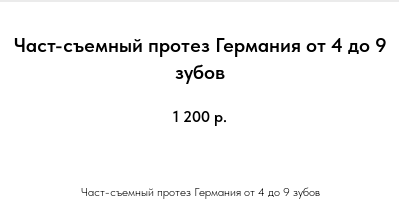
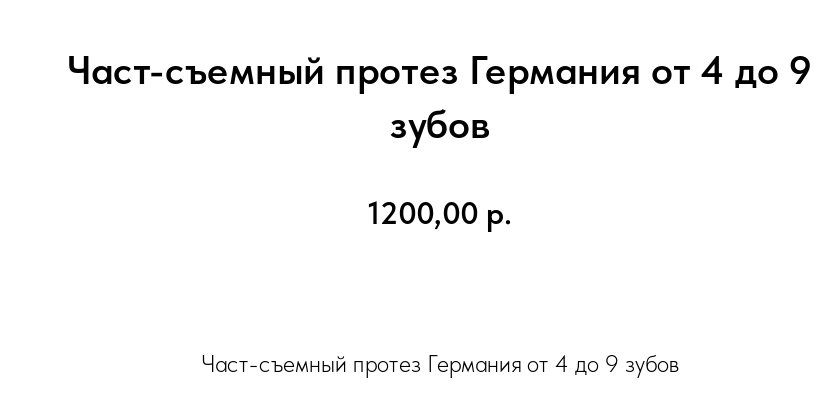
- 1 200 р.
+ 1200,00 р.
